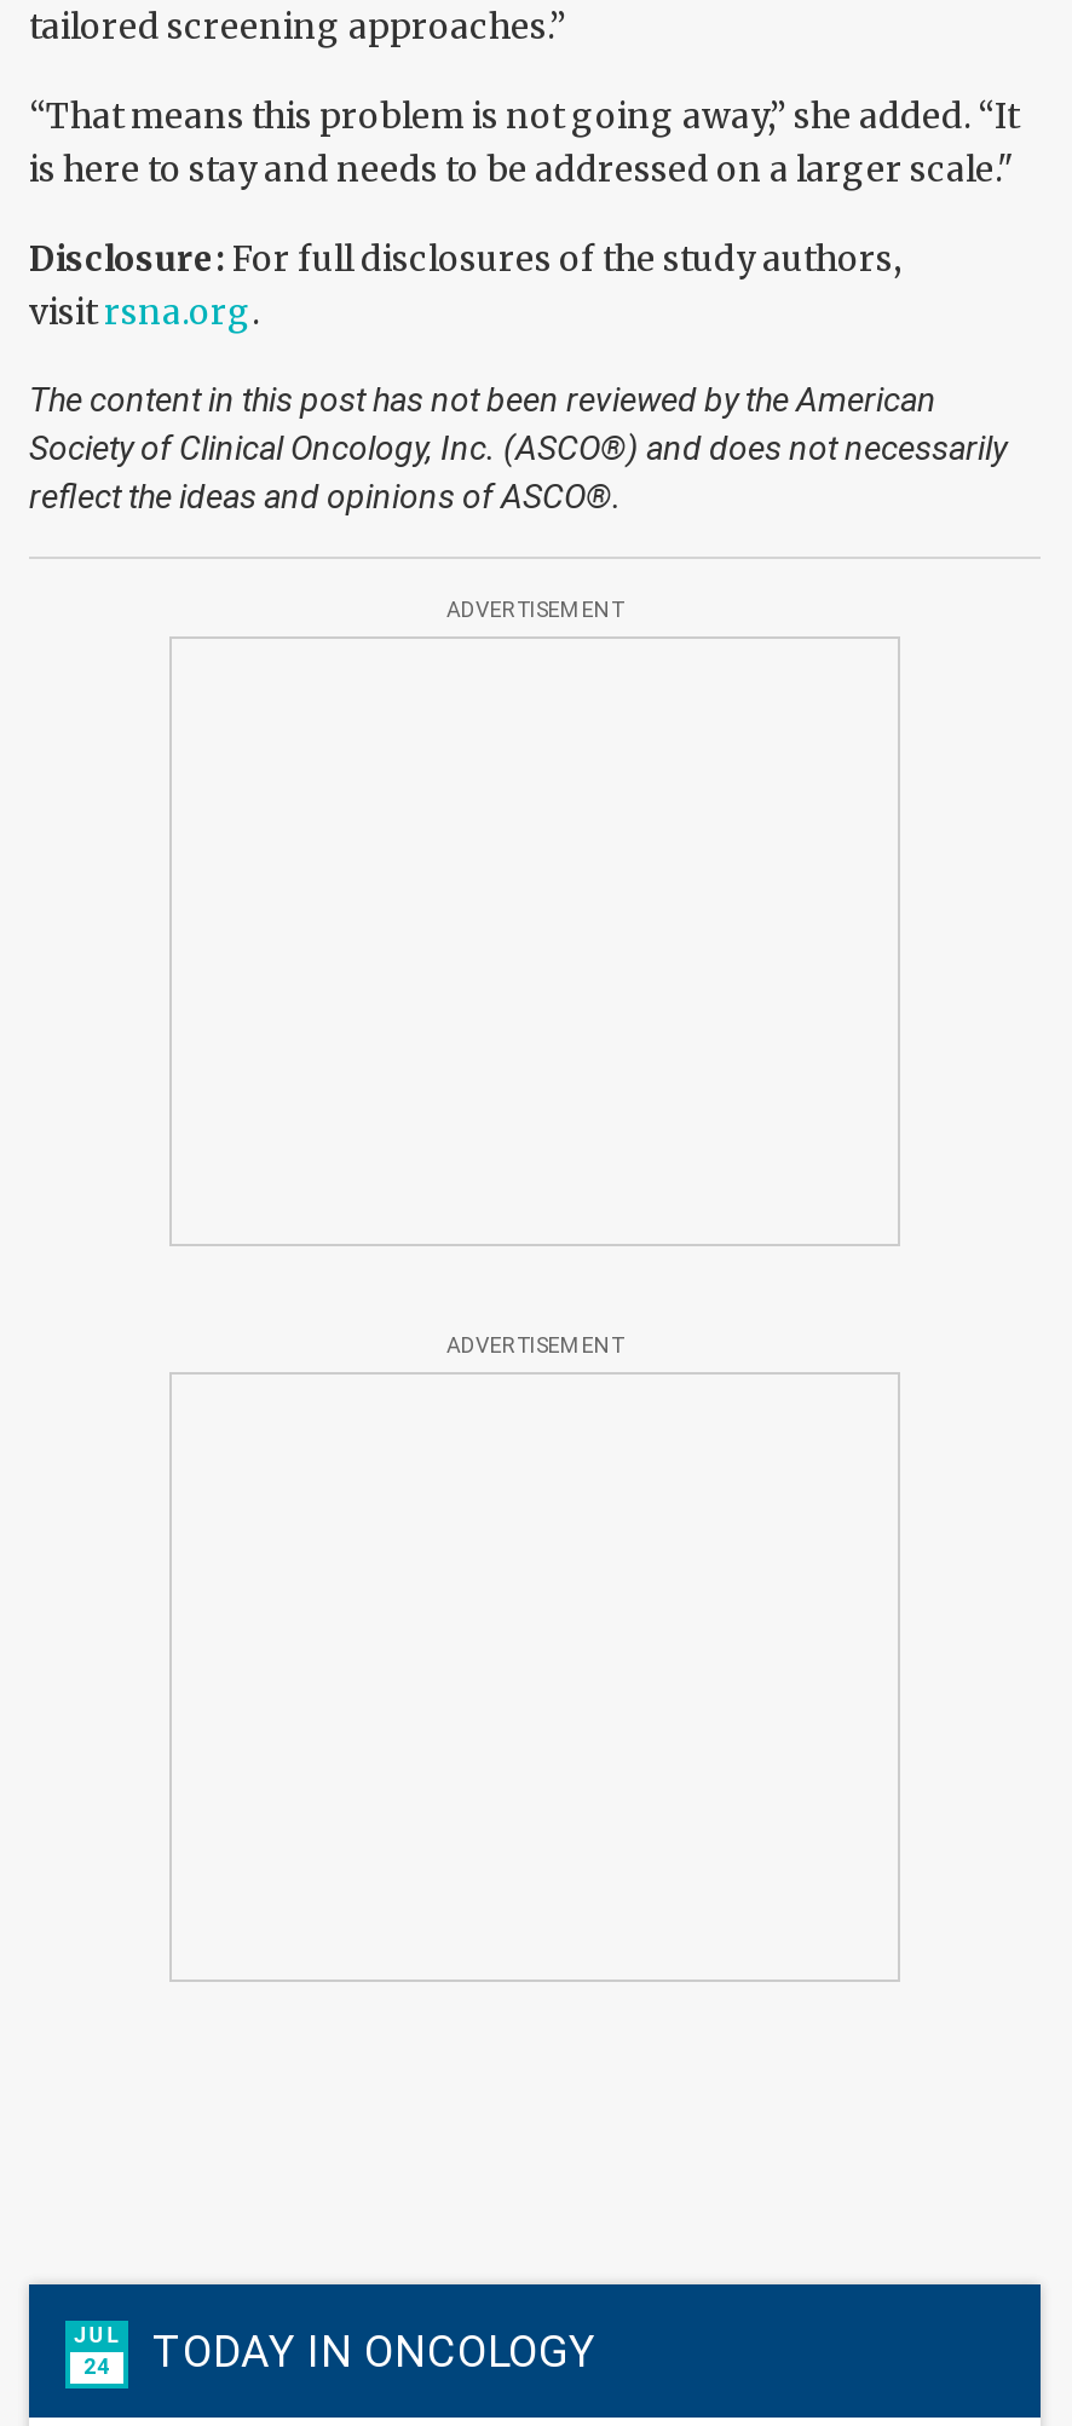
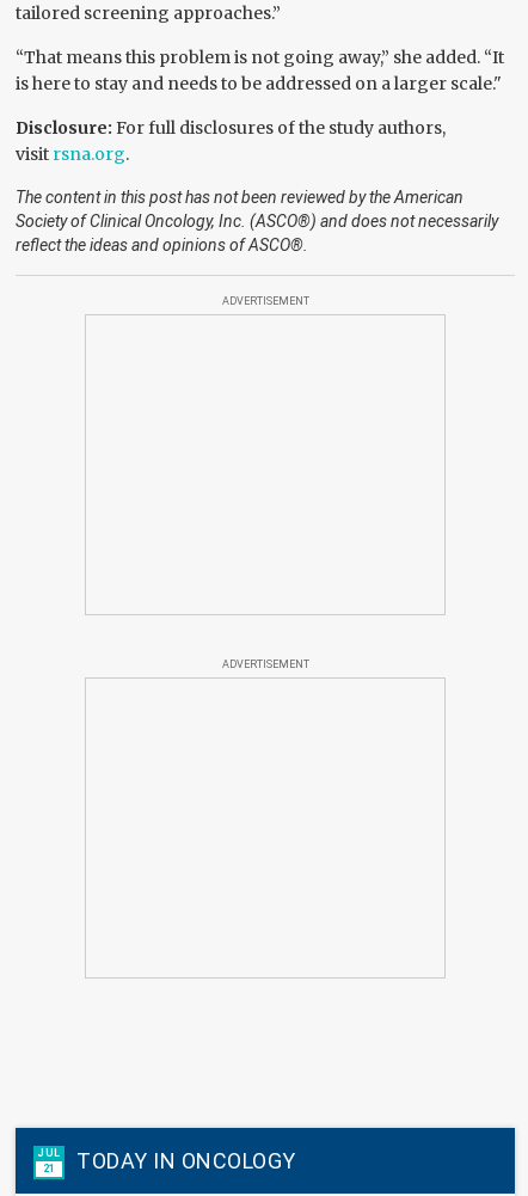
- JUL 24 TODAY IN ONCOLOGY
+ JUL 21 TODAY IN ONCOLOGY
